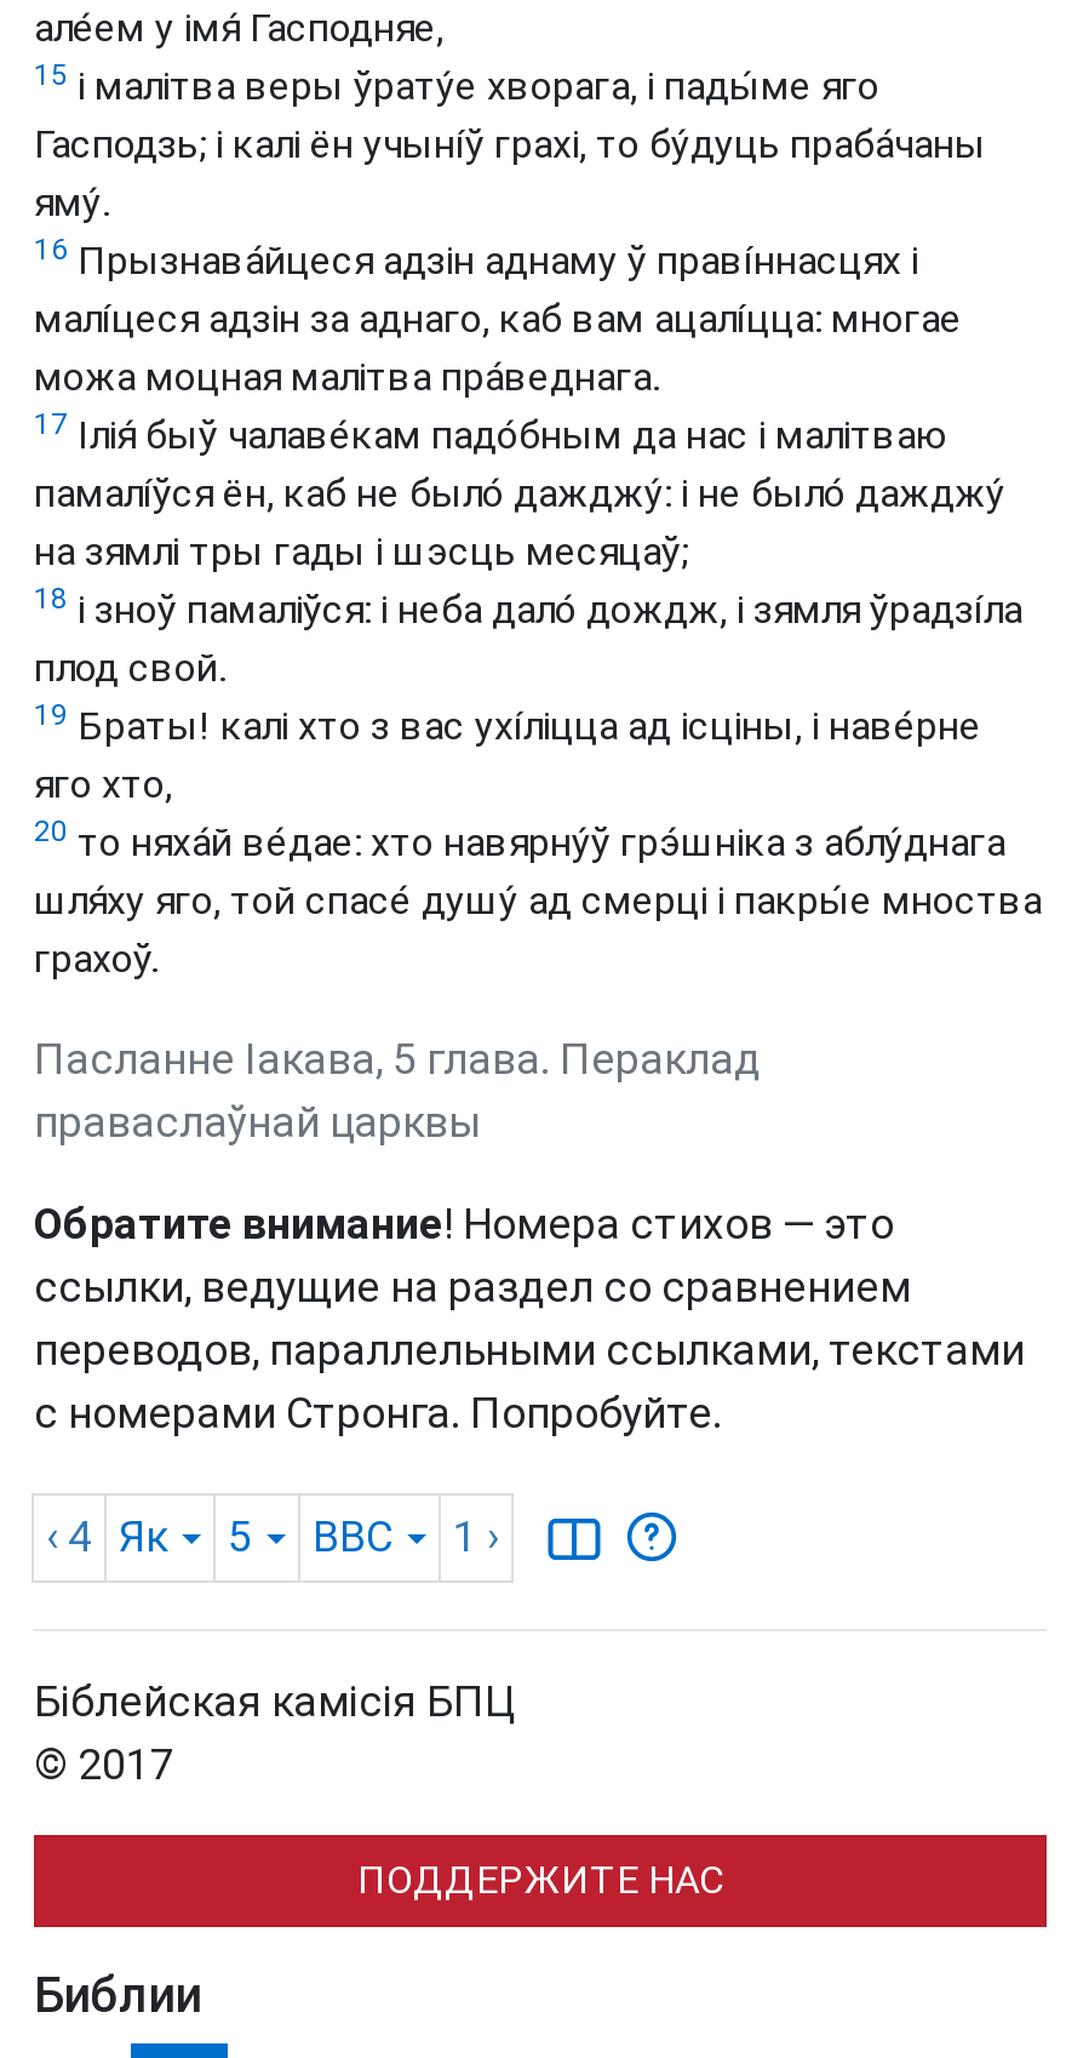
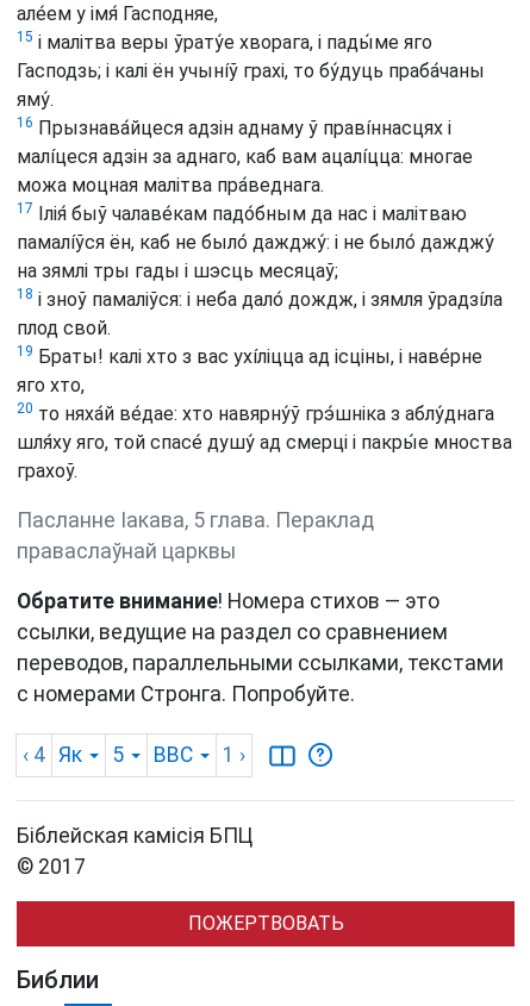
- ПОДДЕРЖИТЕ НАС
+ ПОЖЕРТВОВАТЬ
